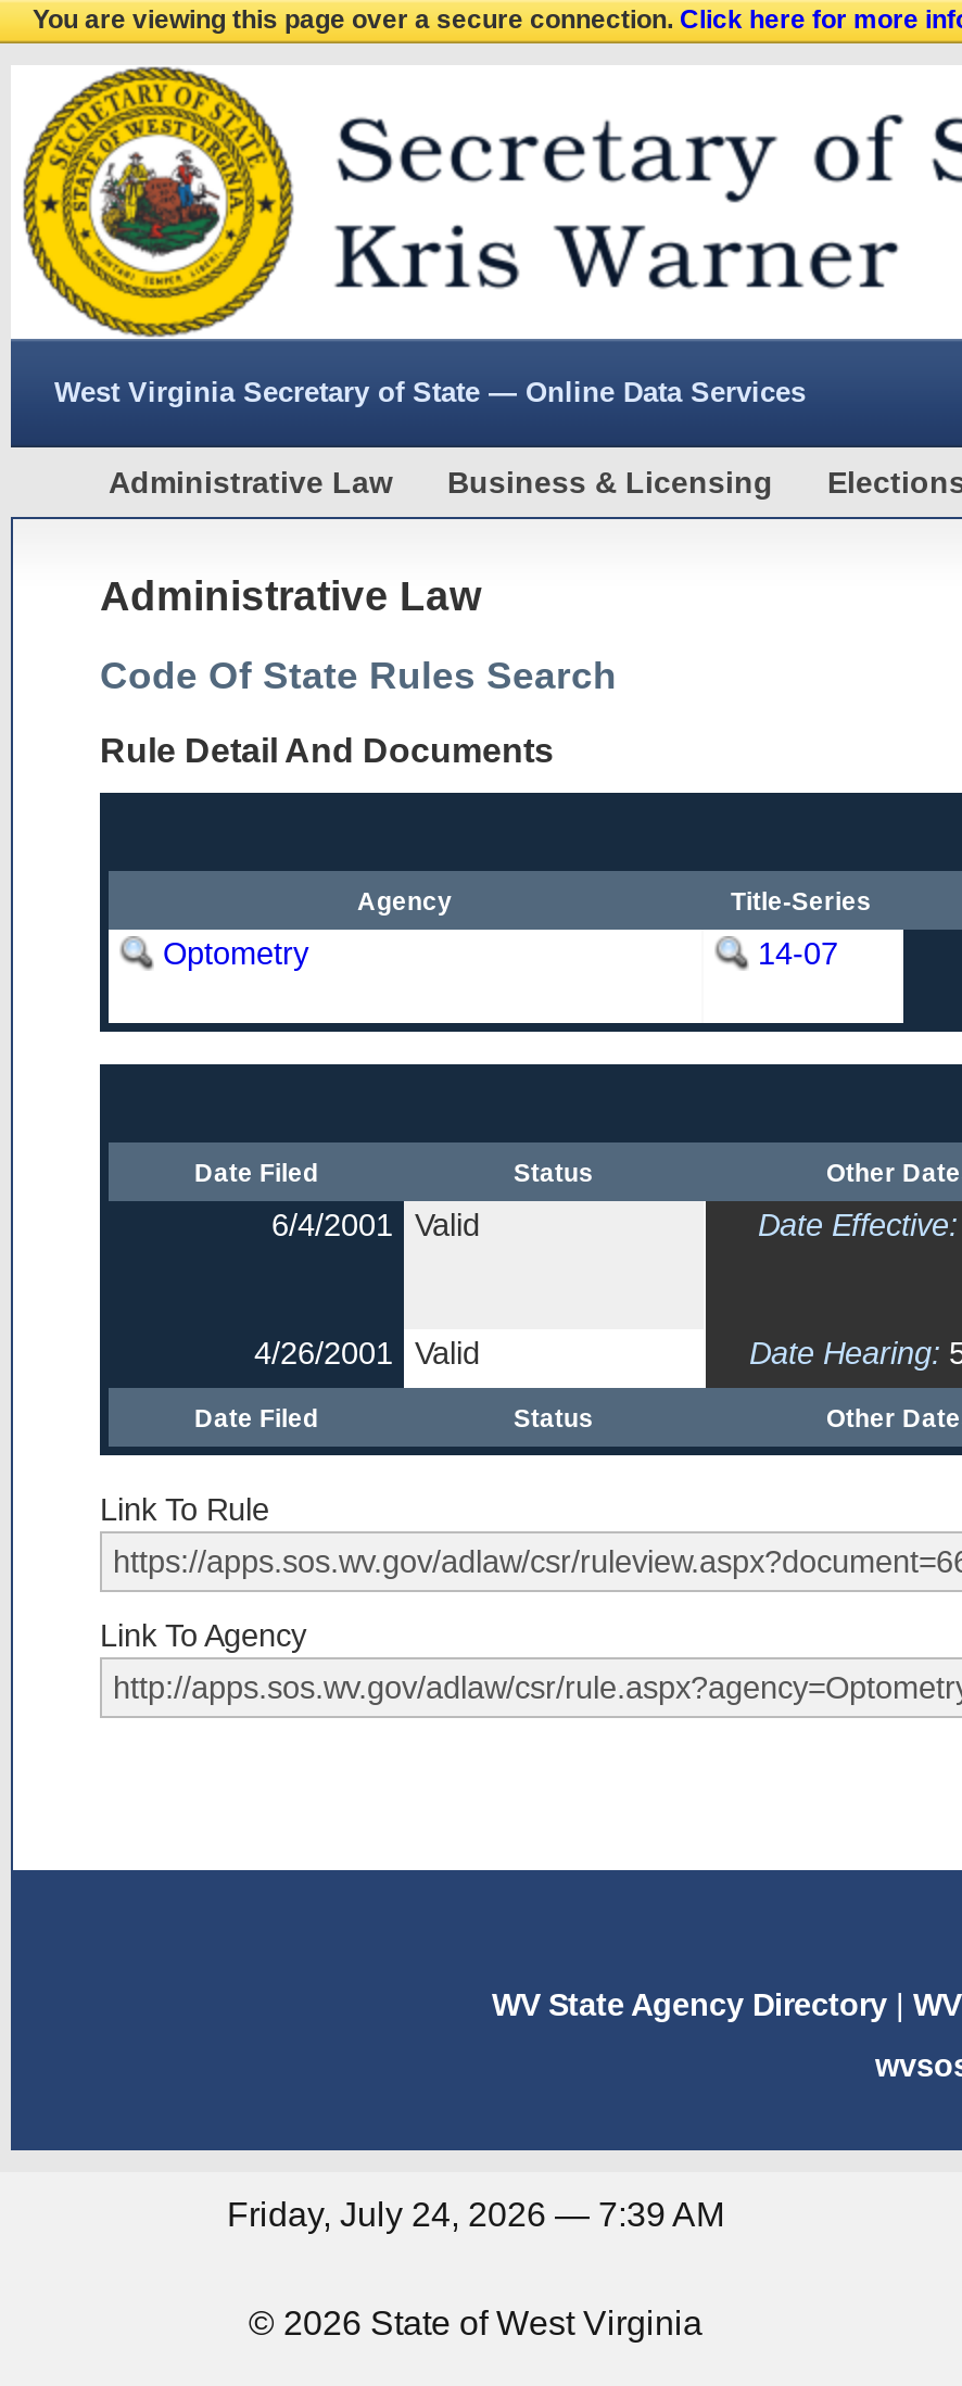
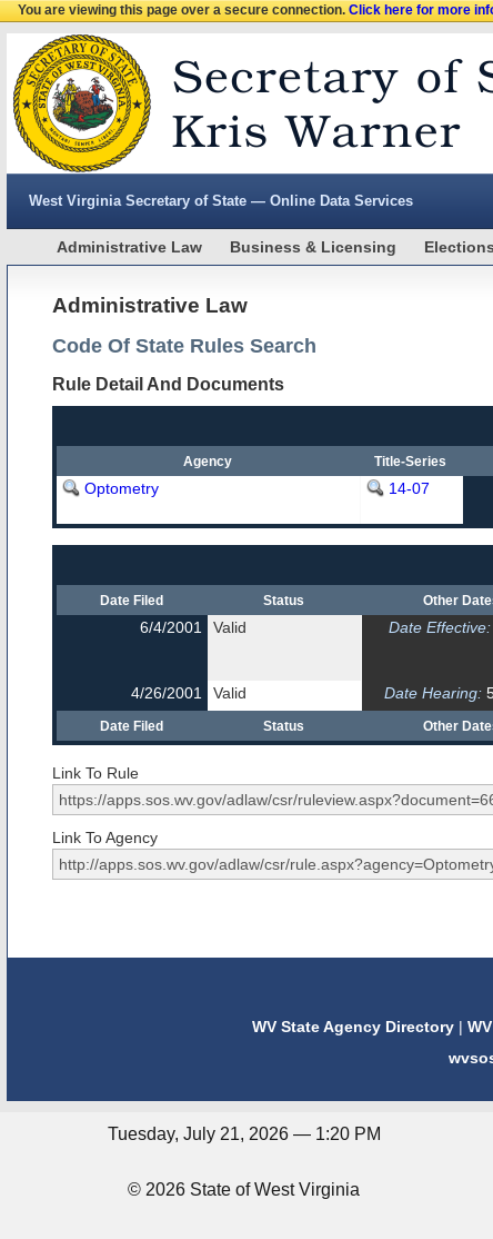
- Friday, July 24, 2026 — 7:39 AM
+ Tuesday, July 21, 2026 — 1:20 PM
